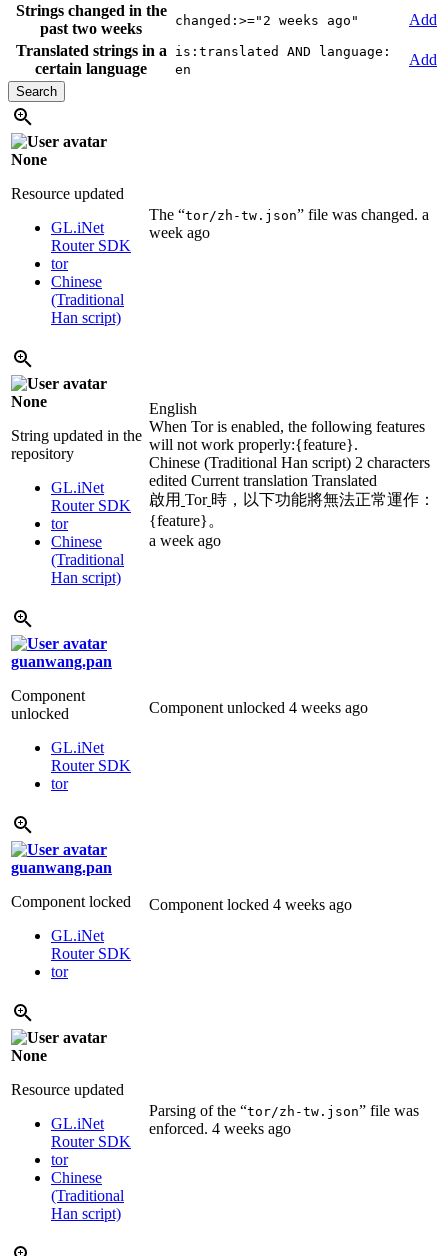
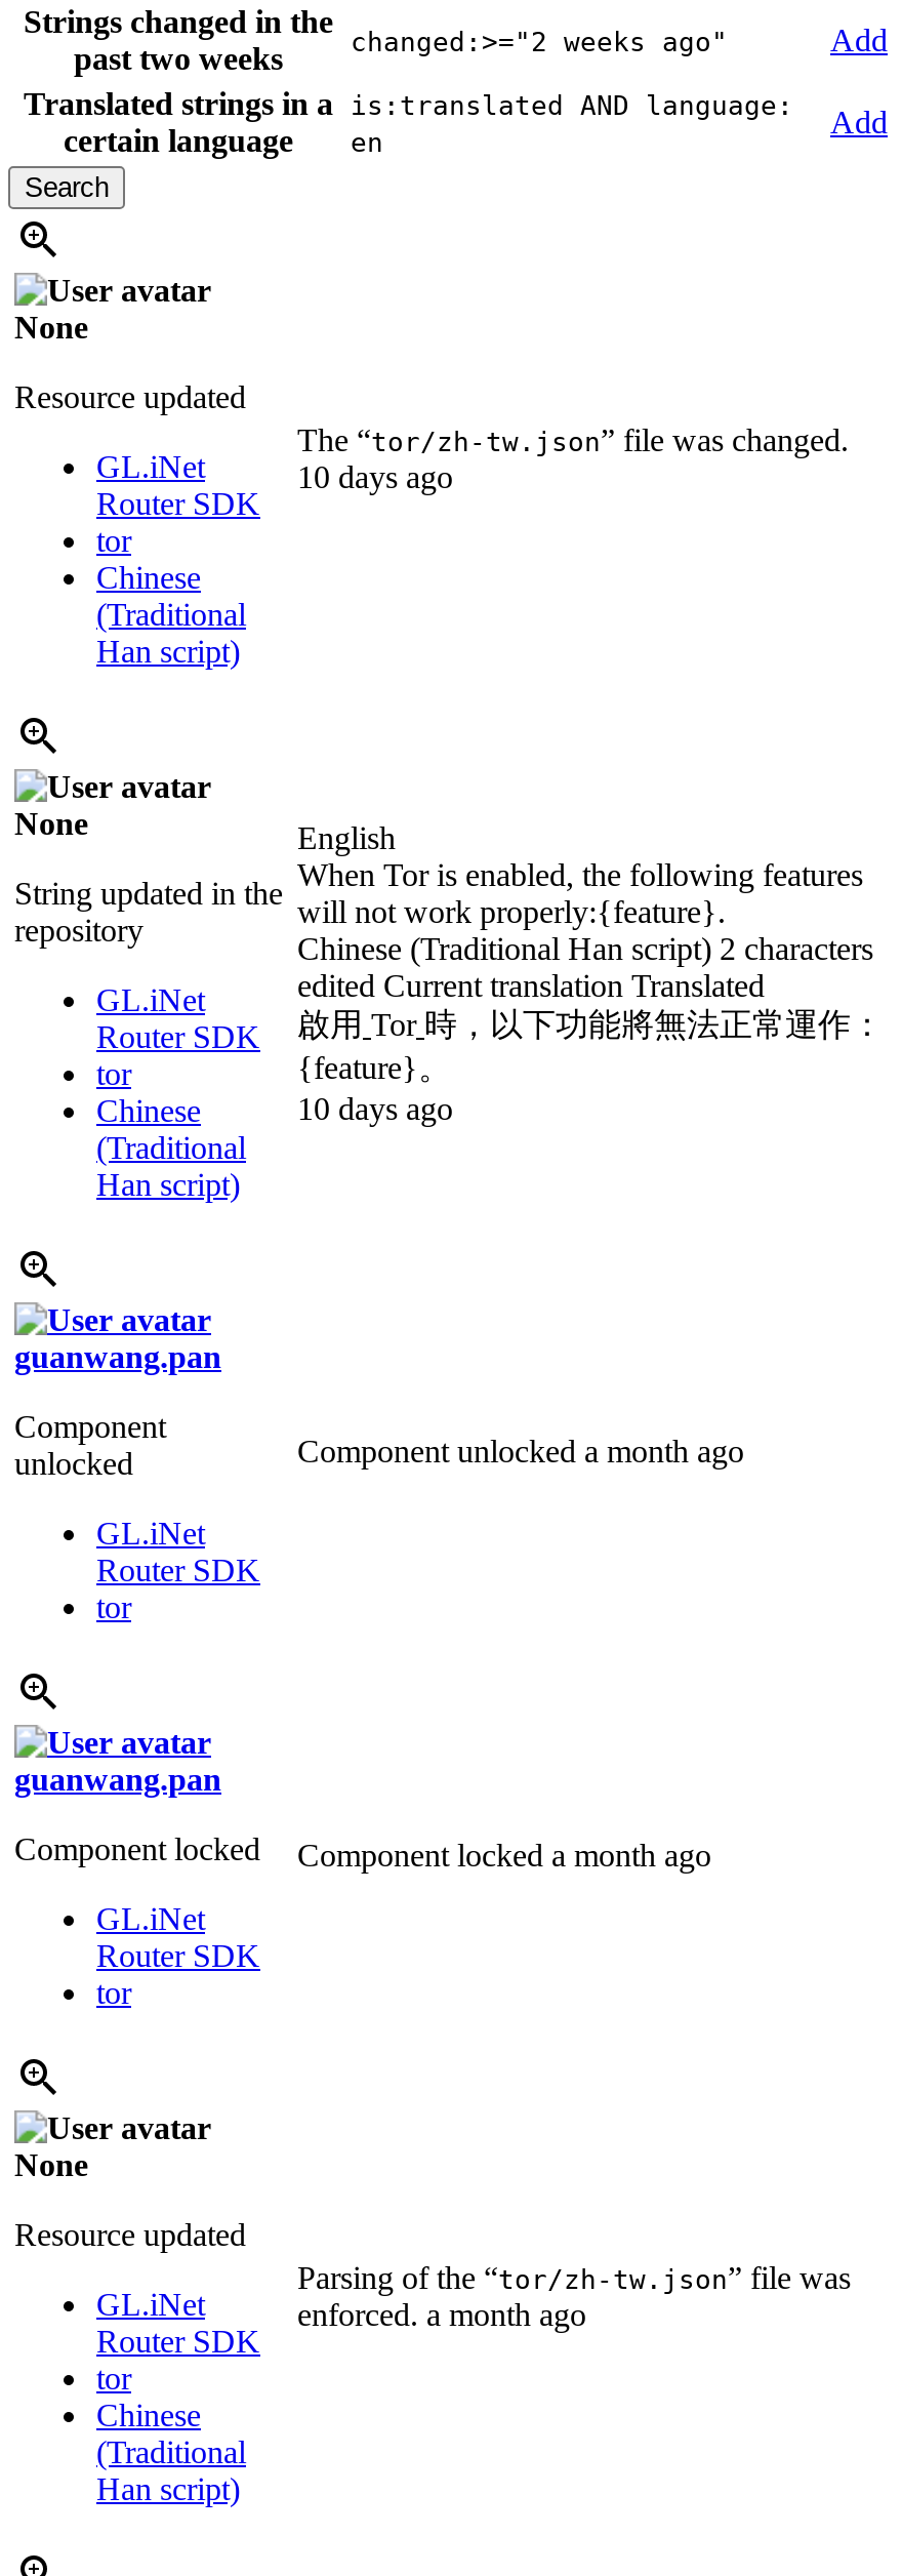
- The “tor/zh-tw.json” file was changed. a
- week ago
+ The “tor/zh-tw.json” file was changed.
+ 10 days ago

- a week ago
+ 10 days ago

- Component unlocked 4 weeks ago
+ Component unlocked a month ago

- Component locked 4 weeks ago
+ Component locked a month ago

- enforced. 4 weeks ago
+ enforced. a month ago
